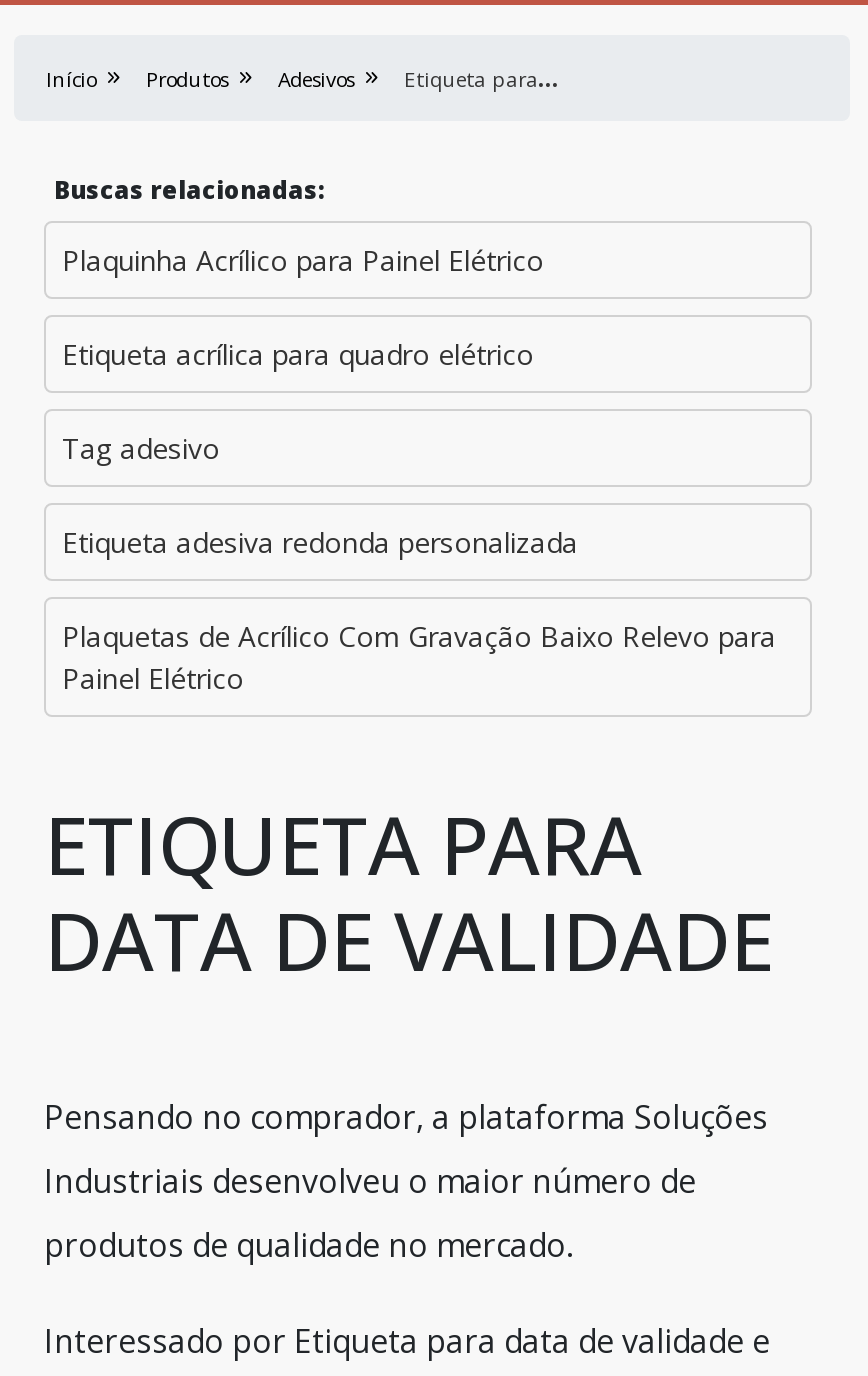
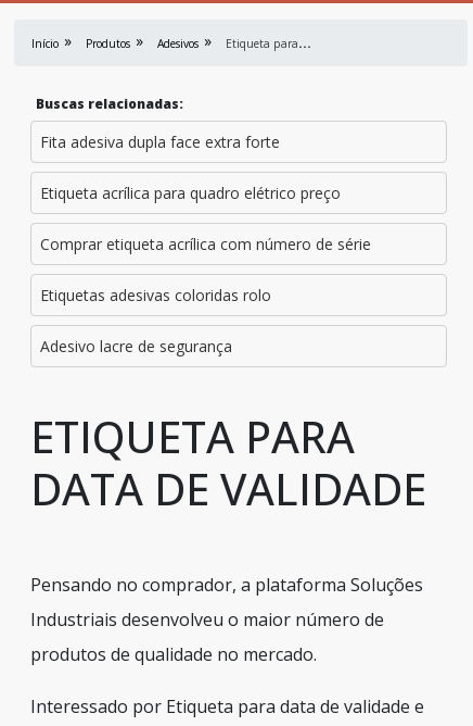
- Plaquinha Acrílico para Painel Elétrico
+ Fita adesiva dupla face extra forte

- Etiqueta acrílica para quadro elétrico
+ Etiqueta acrílica para quadro elétrico preço

- Tag adesivo
+ Comprar etiqueta acrílica com número de série

- Etiqueta adesiva redonda personalizada
+ Etiquetas adesivas coloridas rolo

- Plaquetas de Acrílico Com Gravação Baixo Relevo para
- Painel Elétrico
+ Adesivo lacre de segurança
